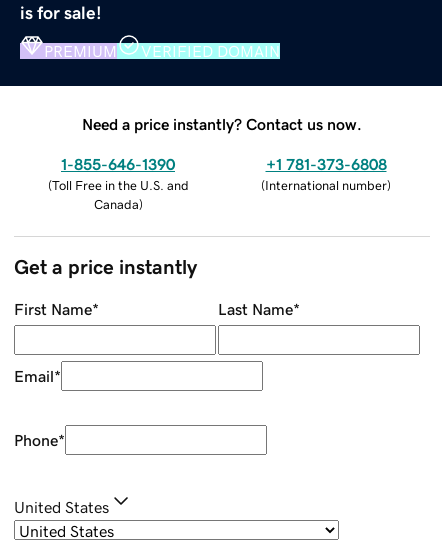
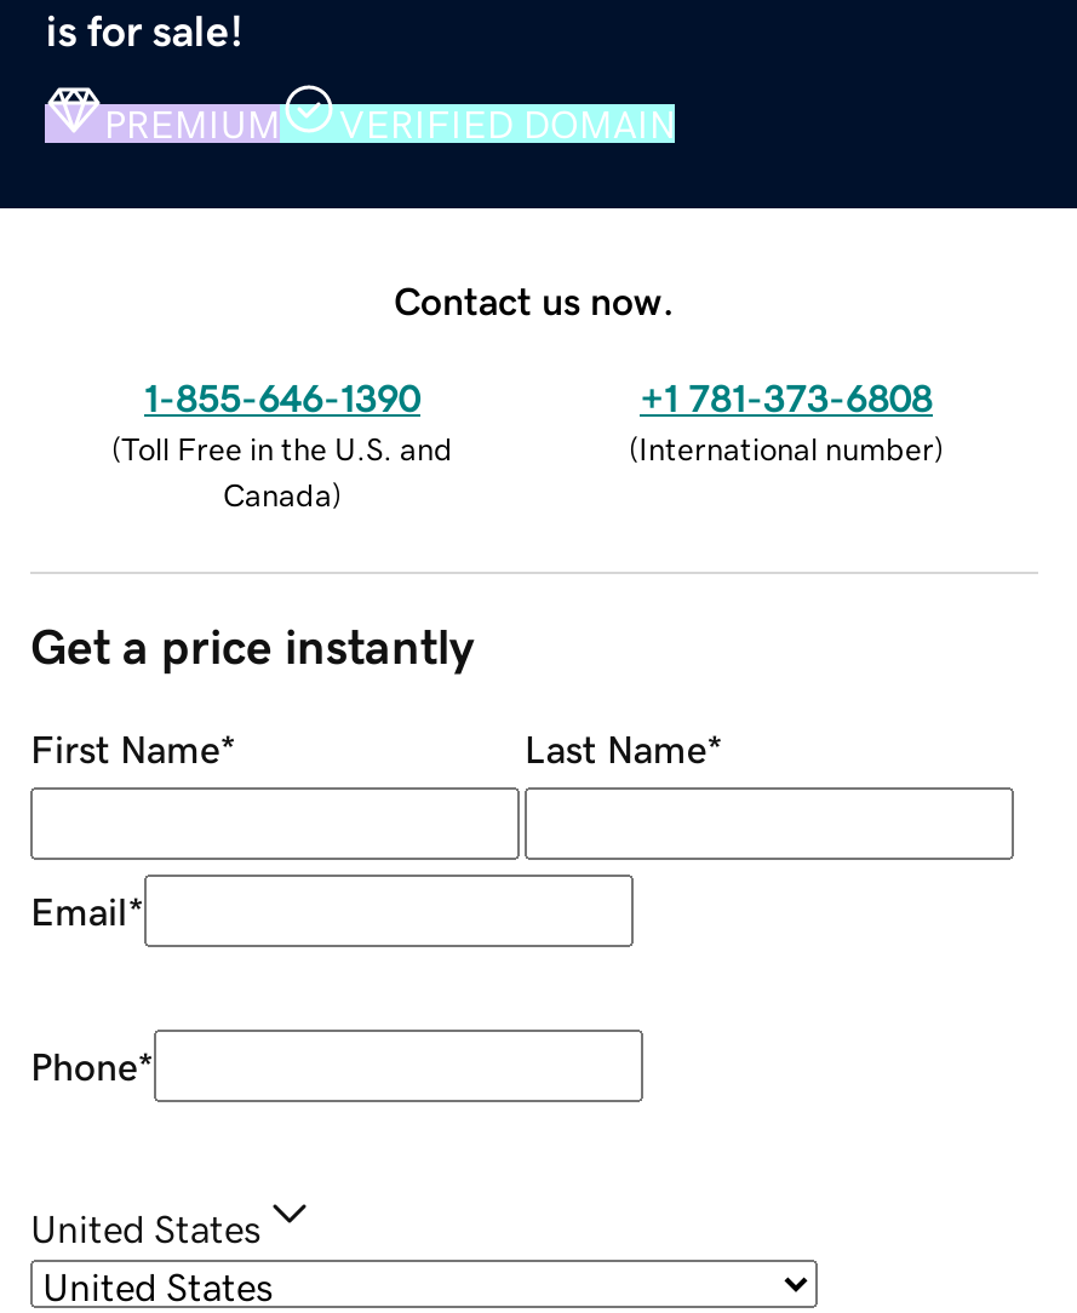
- Need a price instantly? Contact us now.
+ Contact us now.
